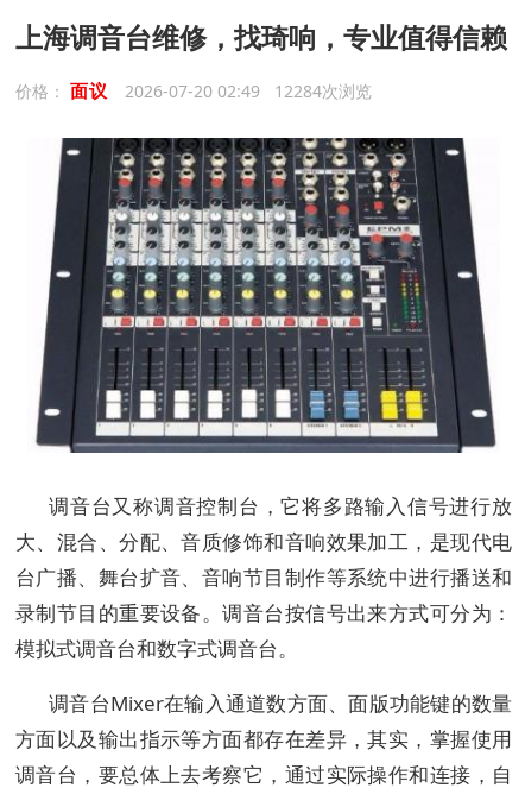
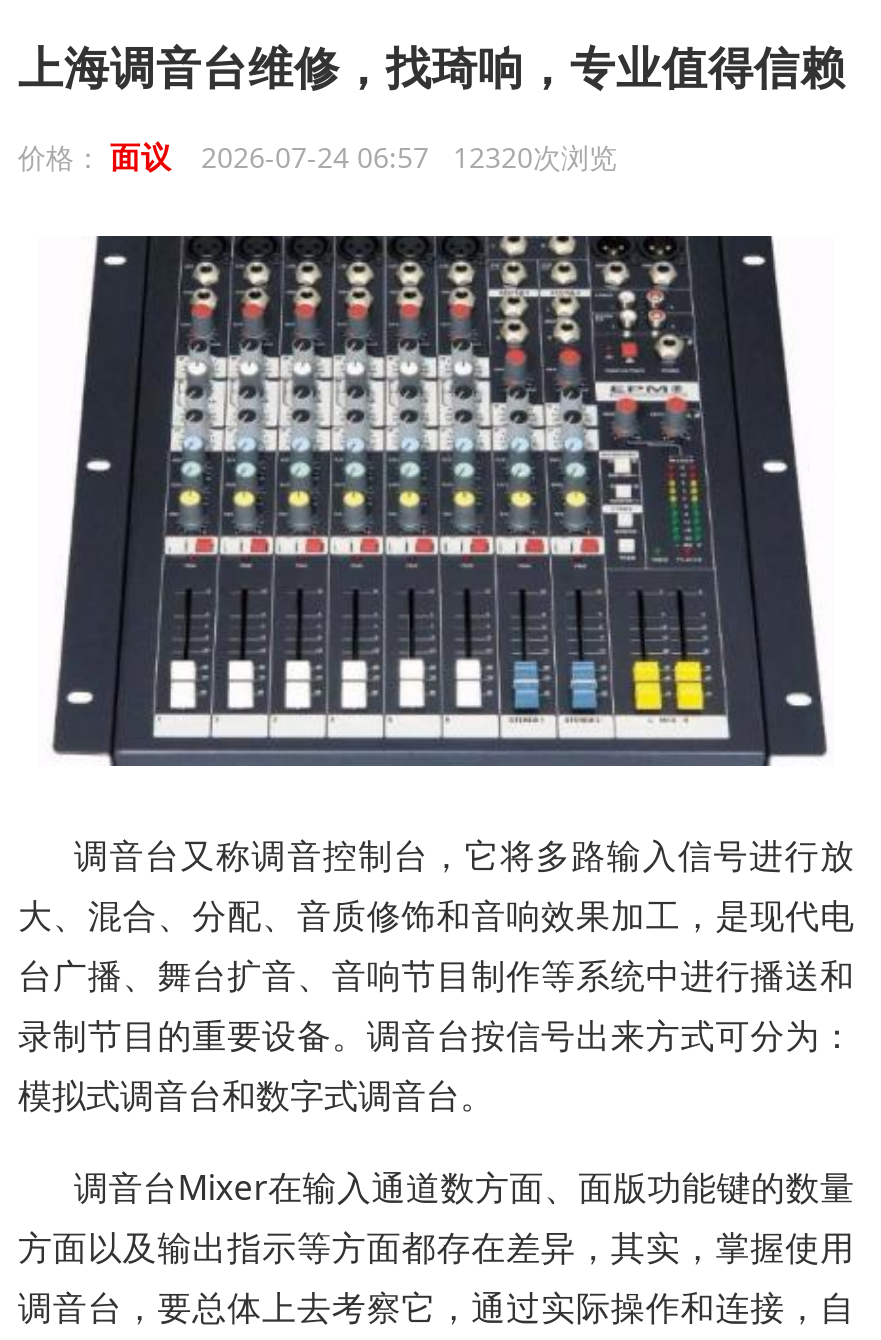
- 价格：面议 2026-07-20 02:49 12284次浏览
+ 价格：面议 2026-07-24 06:57 12320次浏览
